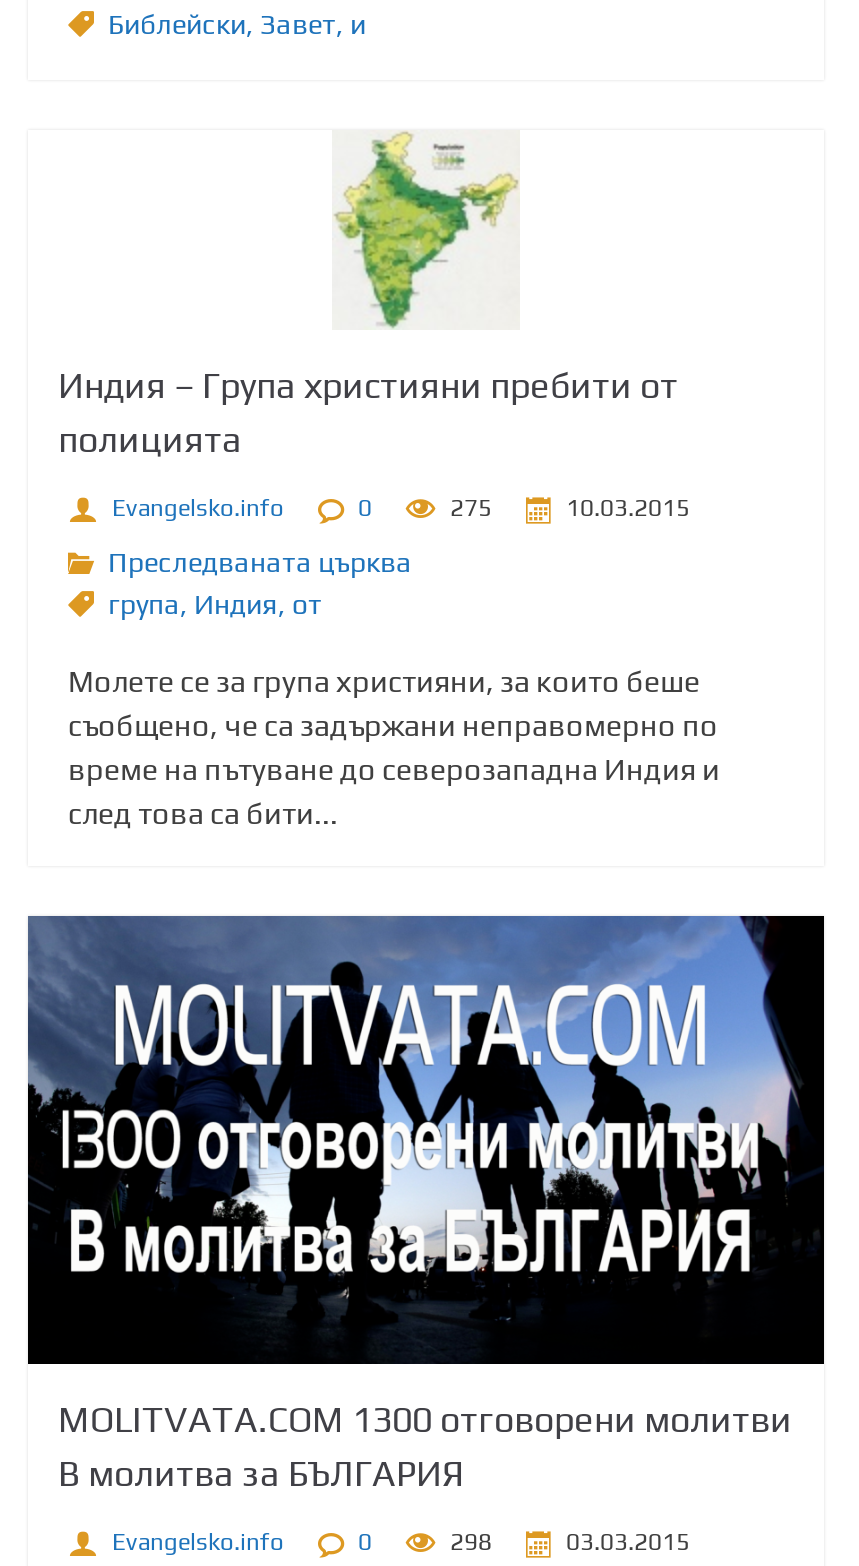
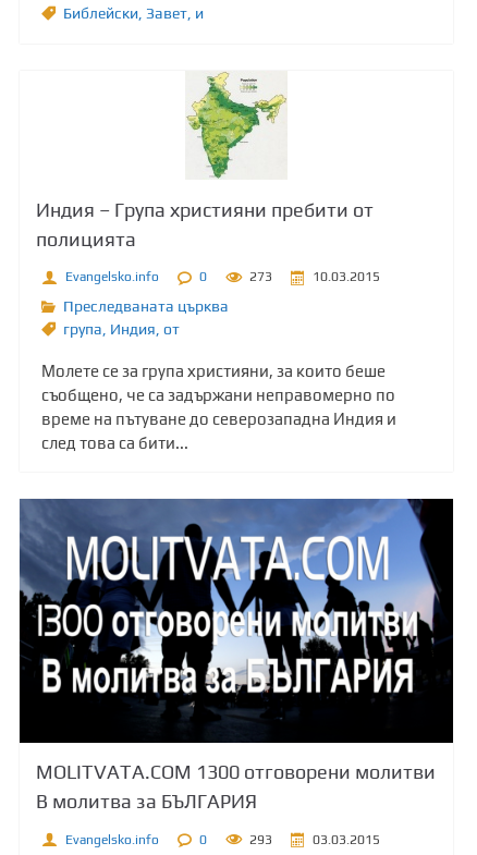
- 275
+ 273

- 298
+ 293
